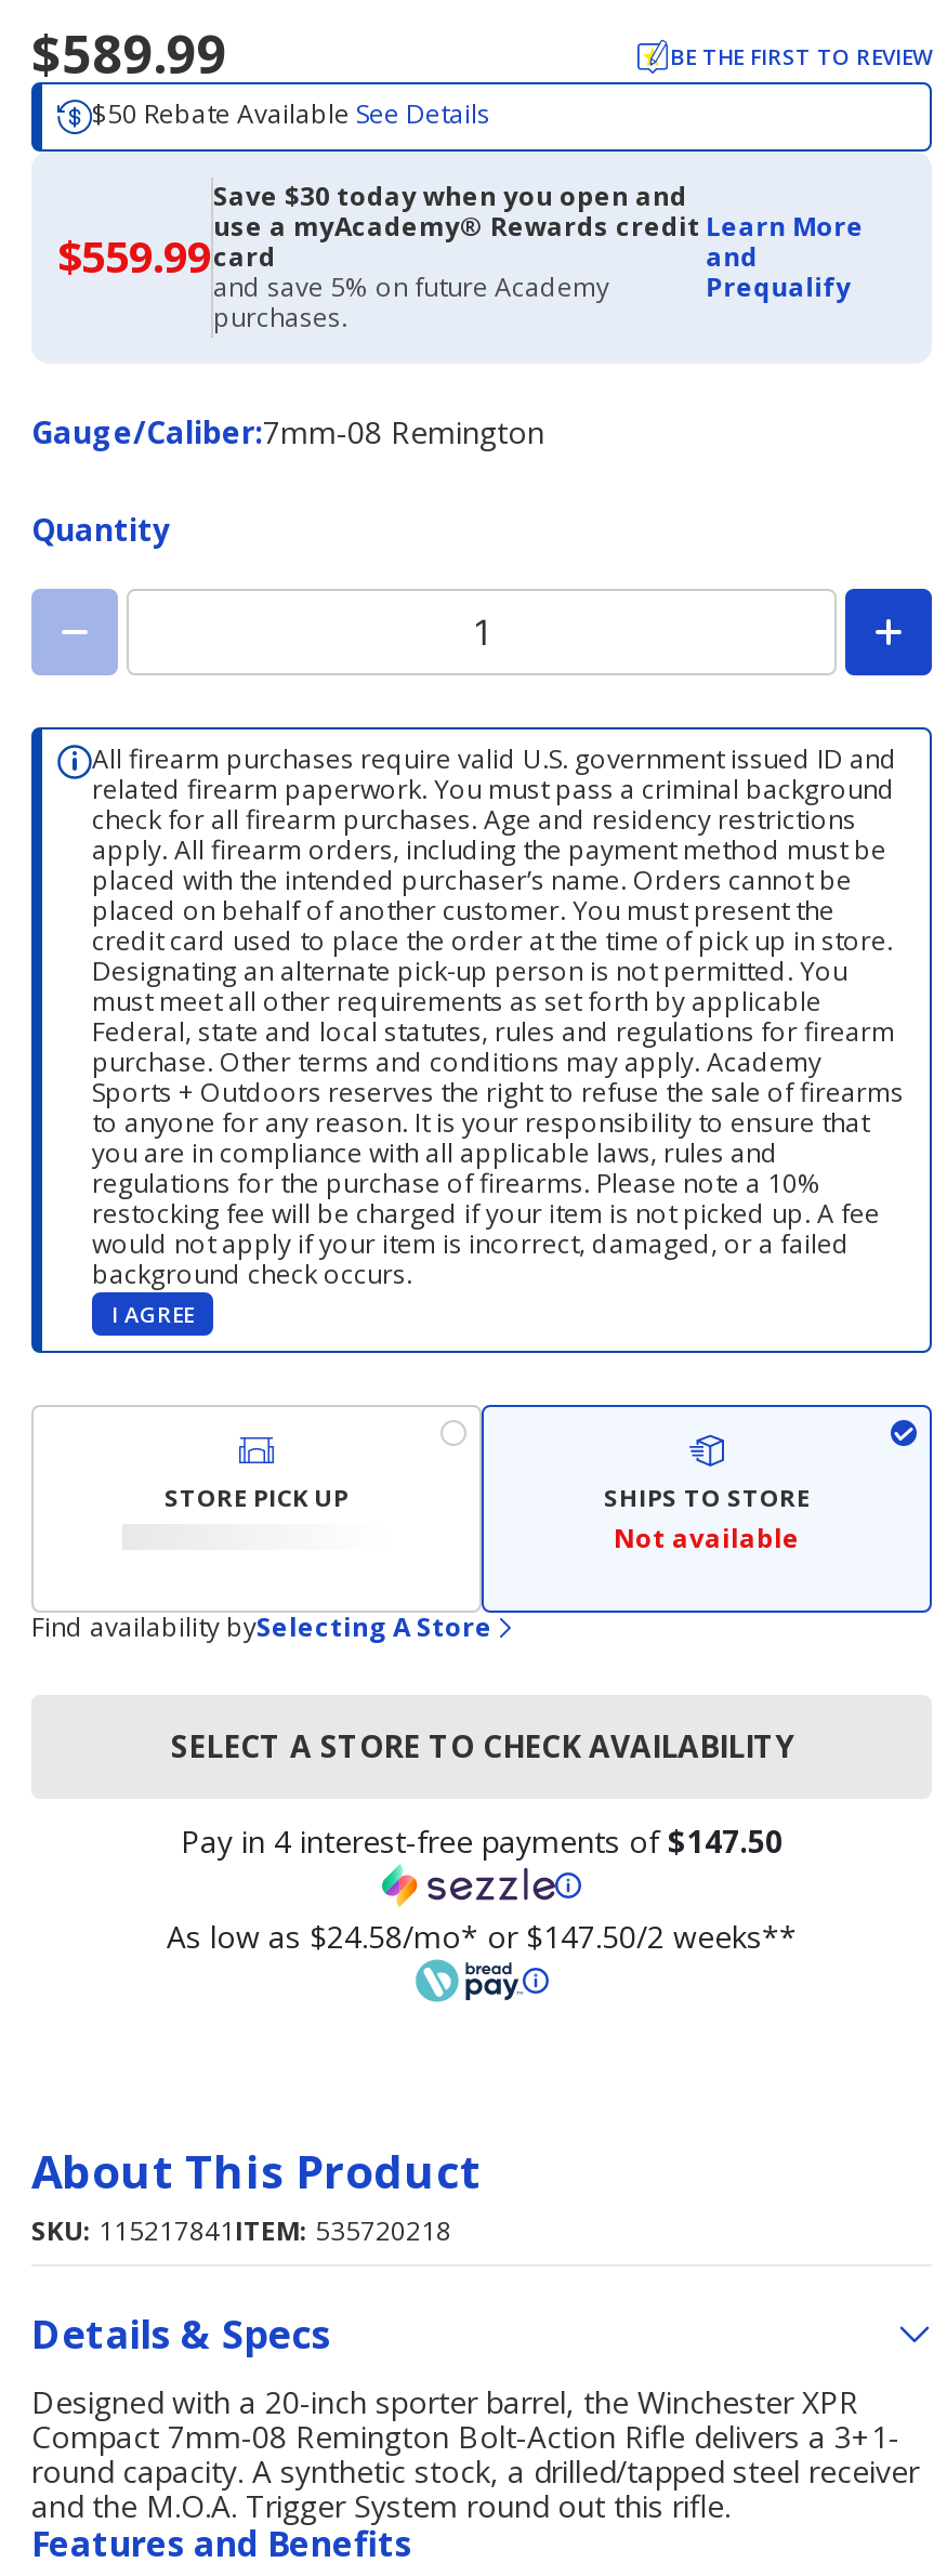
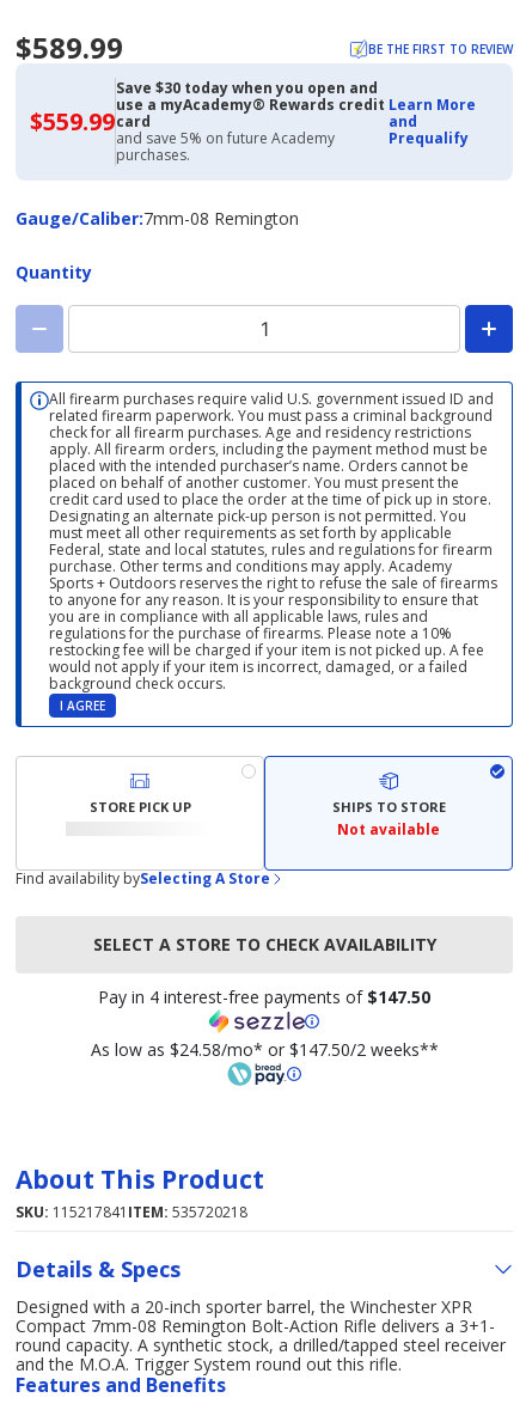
- $50 Rebate Available See Details
